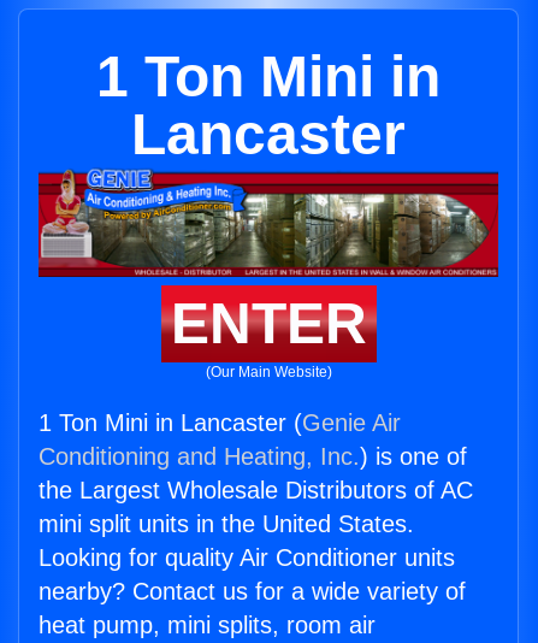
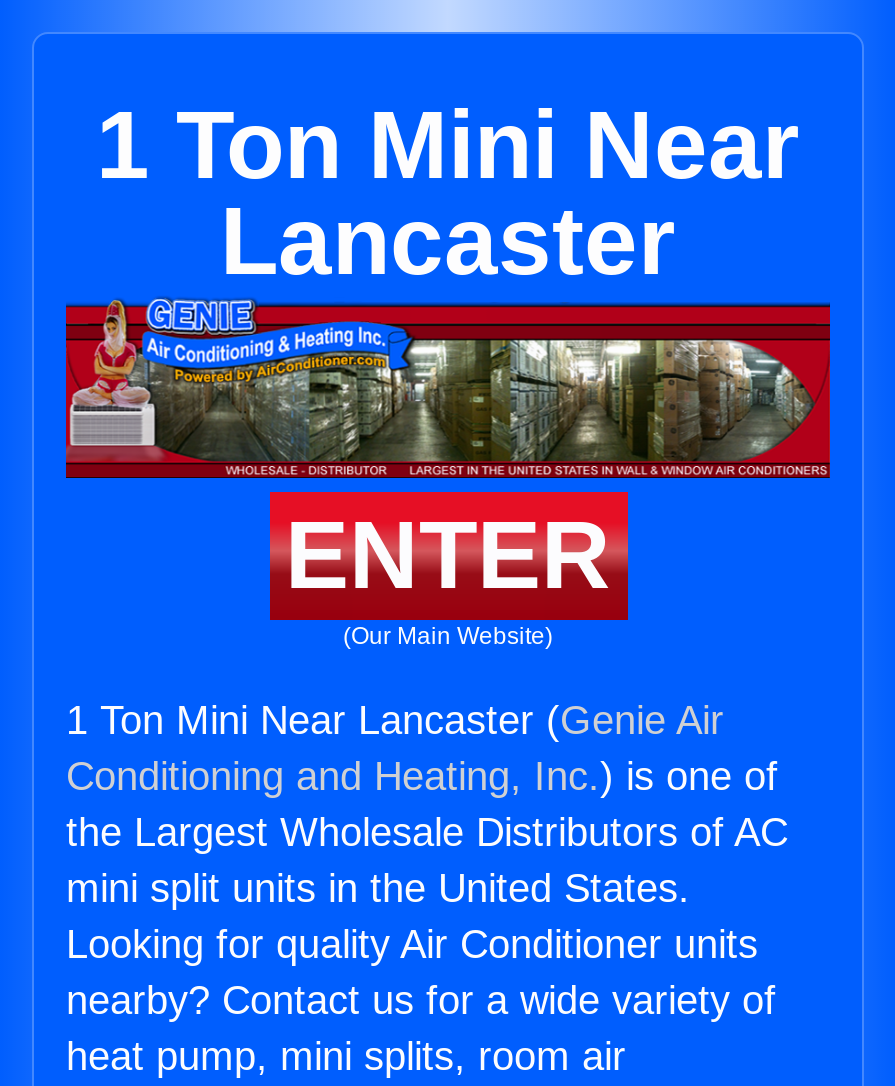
- 1 Ton Mini in
+ 1 Ton Mini Near

- 1 Ton Mini in Lancaster (Genie Air
+ 1 Ton Mini Near Lancaster (Genie Air
